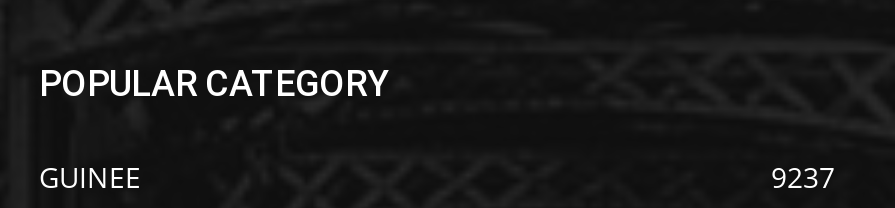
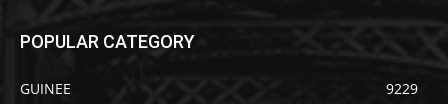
- 9237
+ 9229
